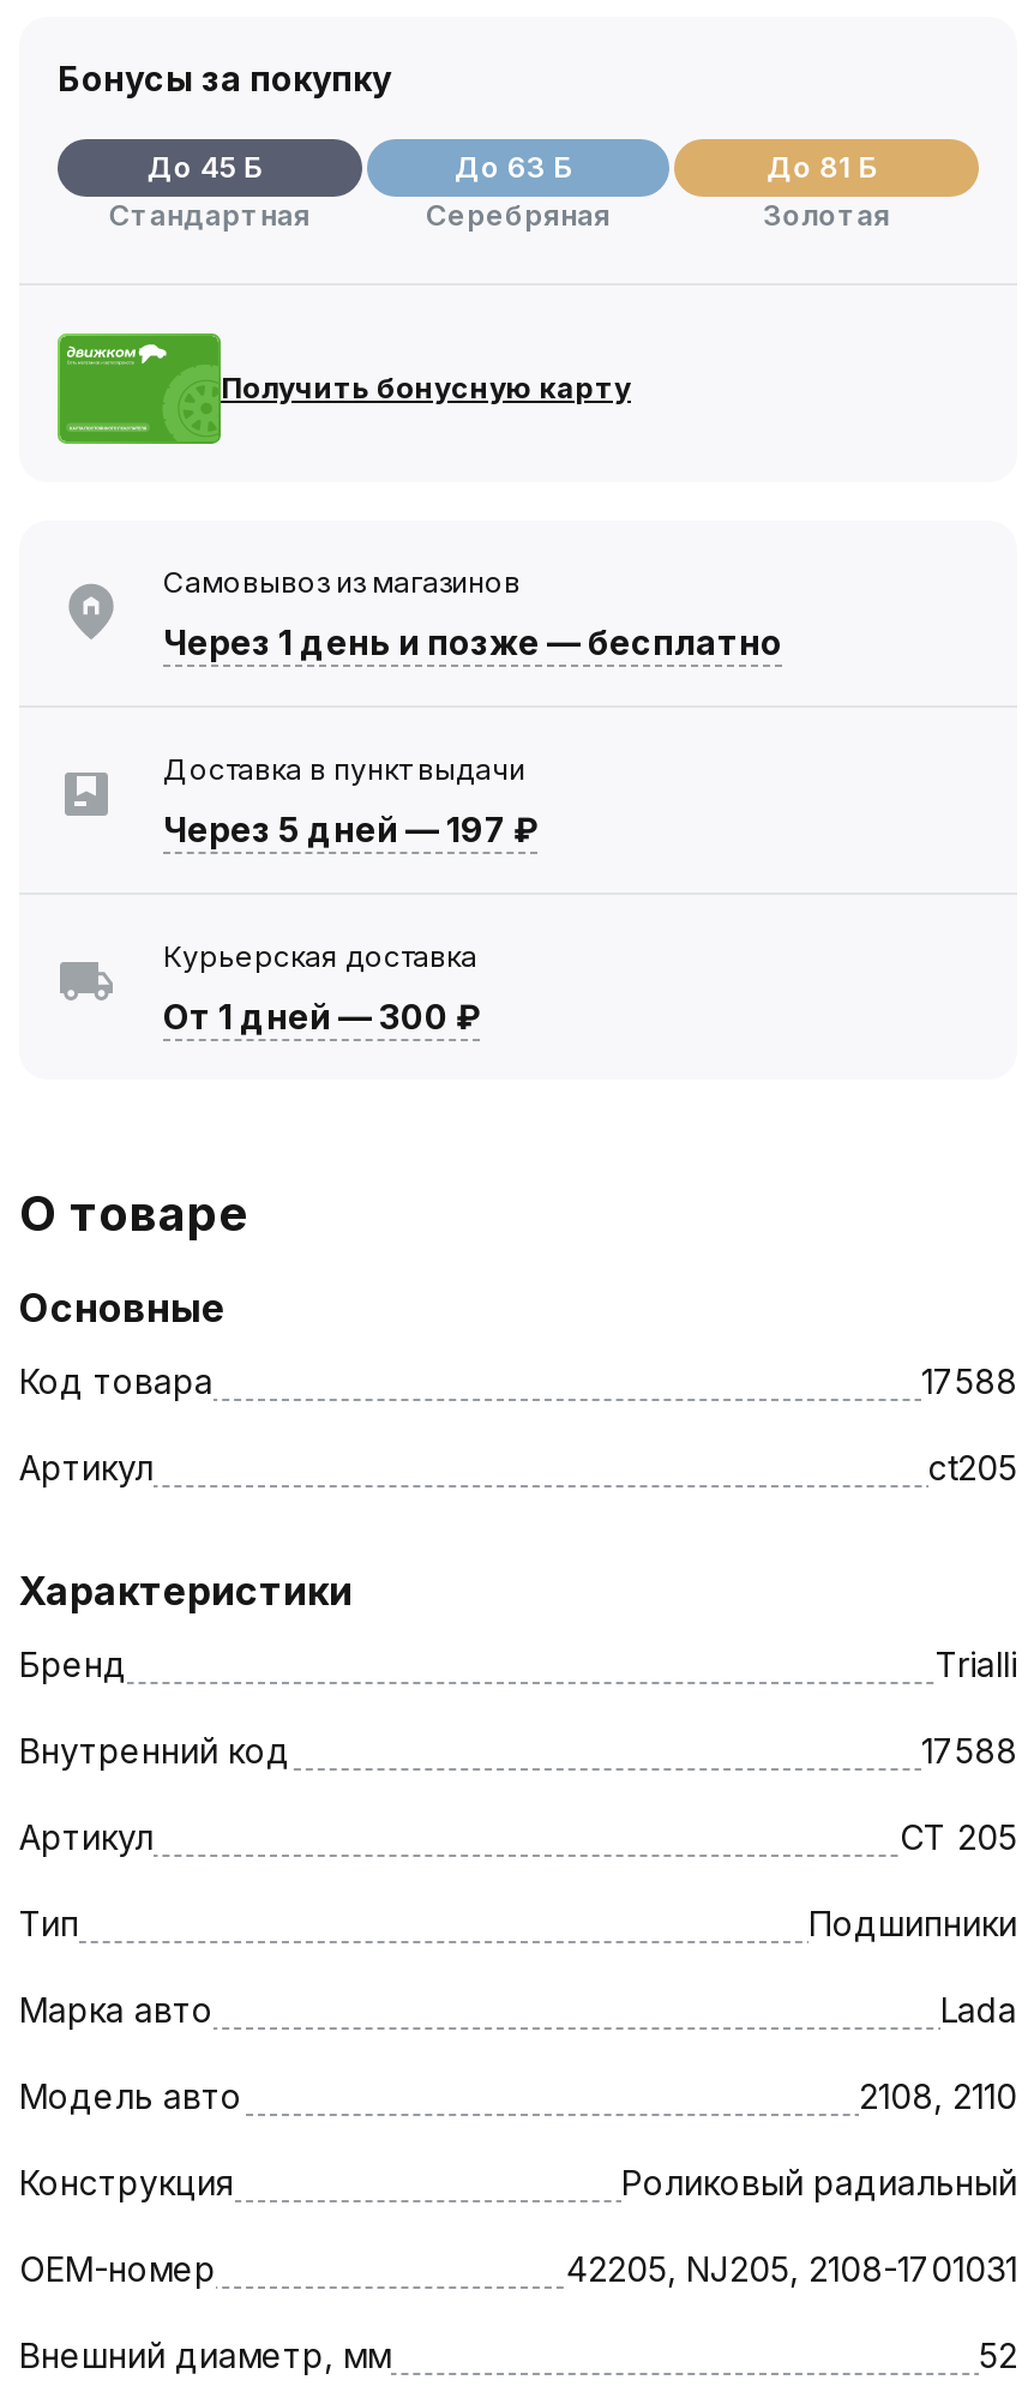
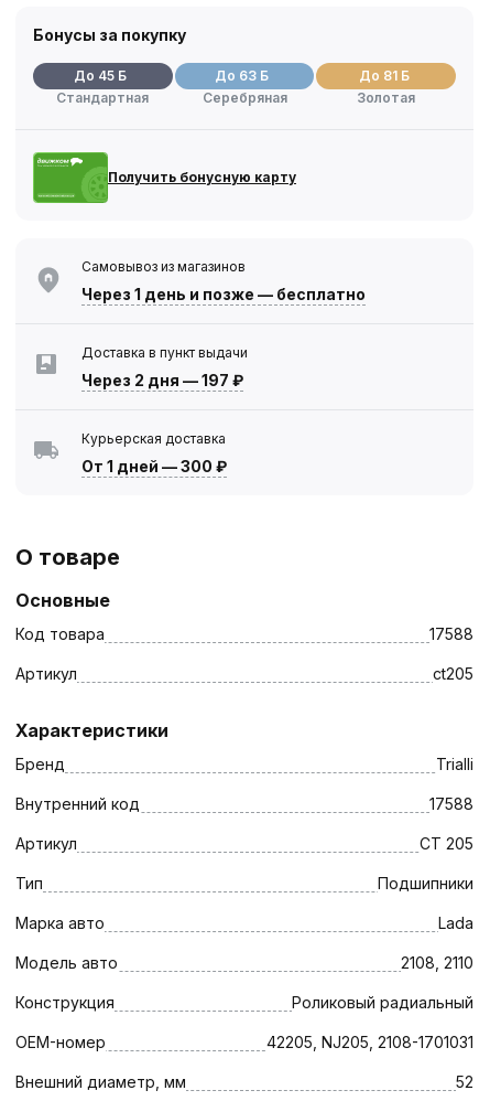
- Через 5 дней — 197 ₽
+ Через 2 дня — 197 ₽
